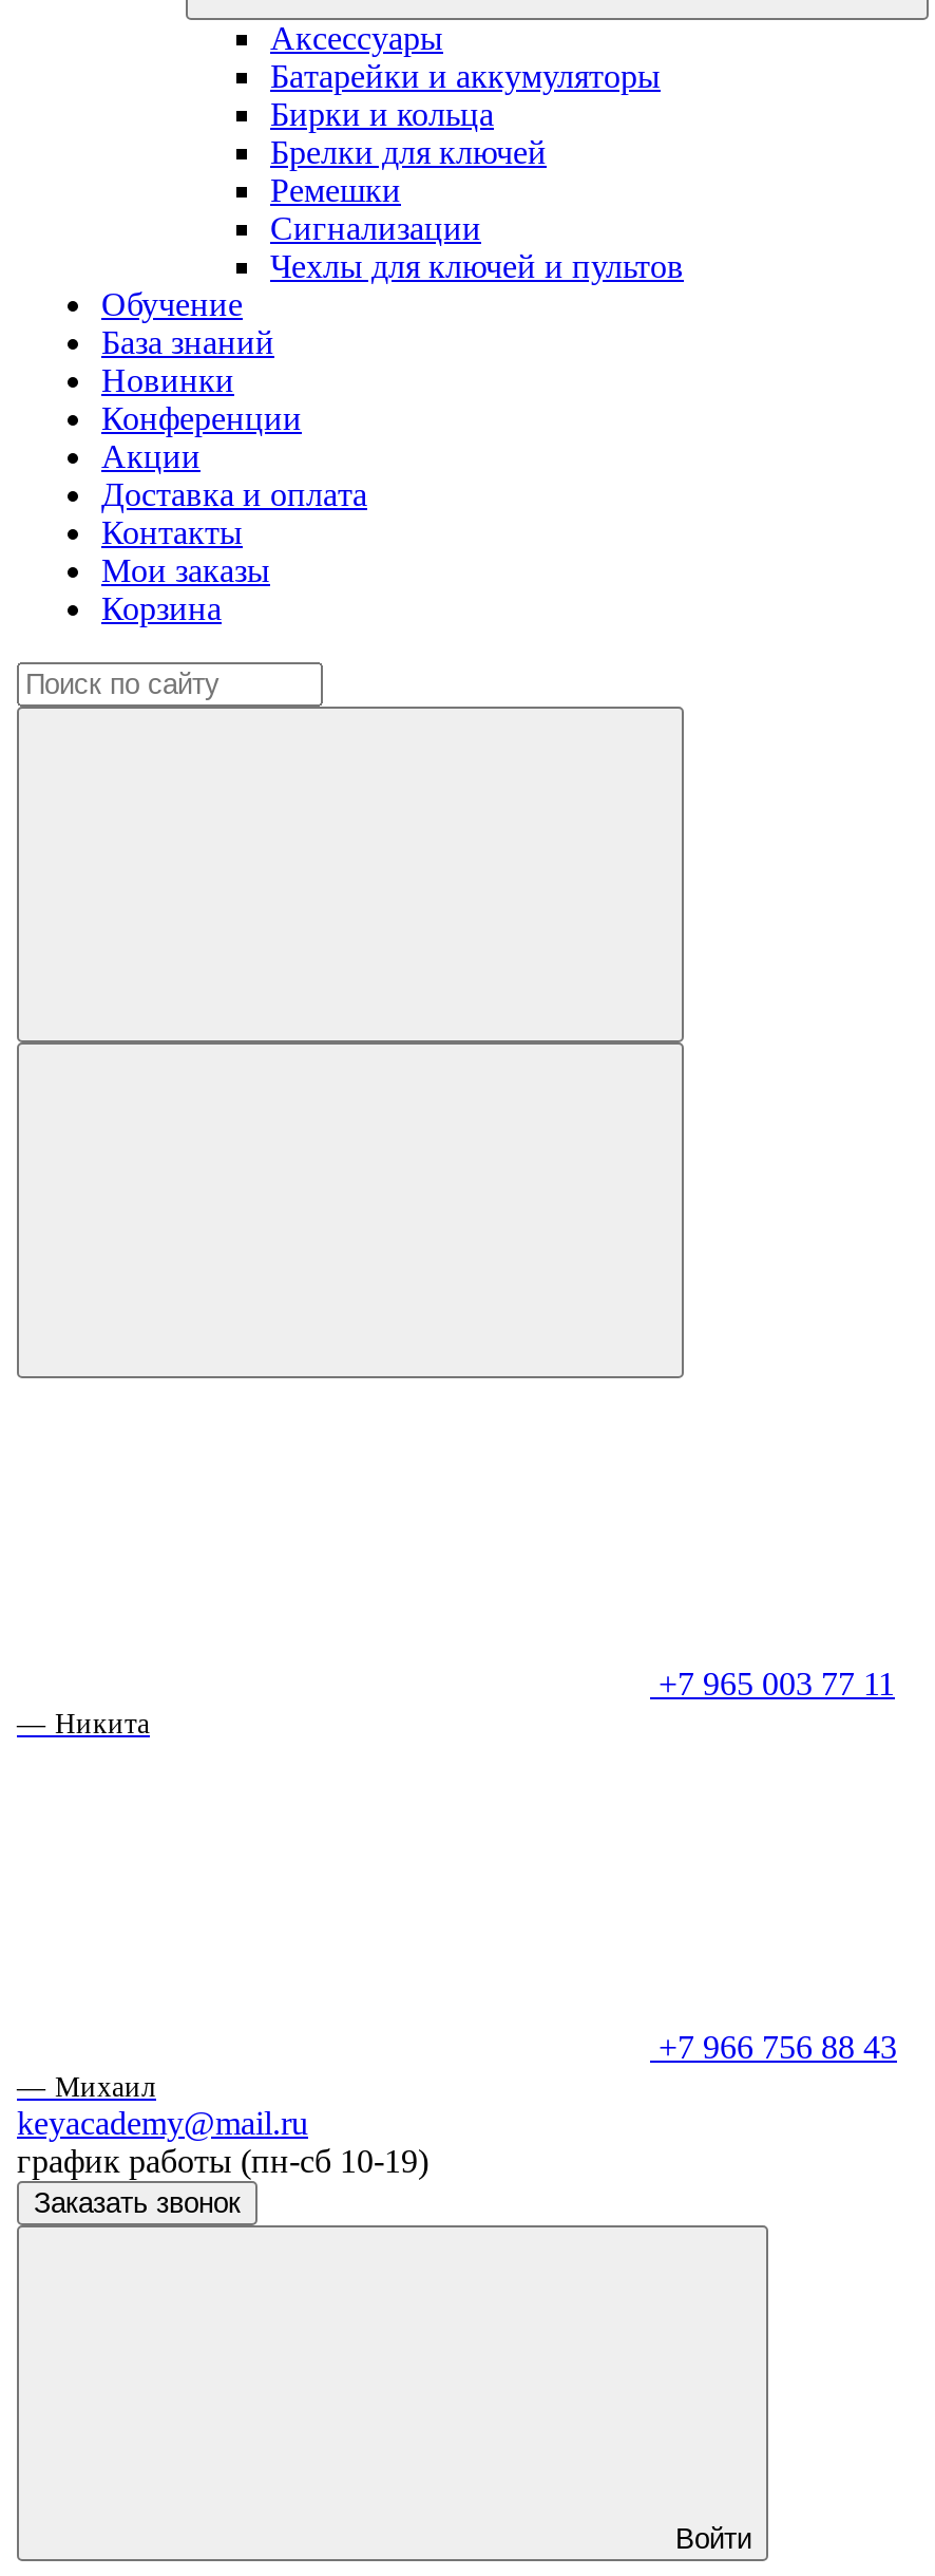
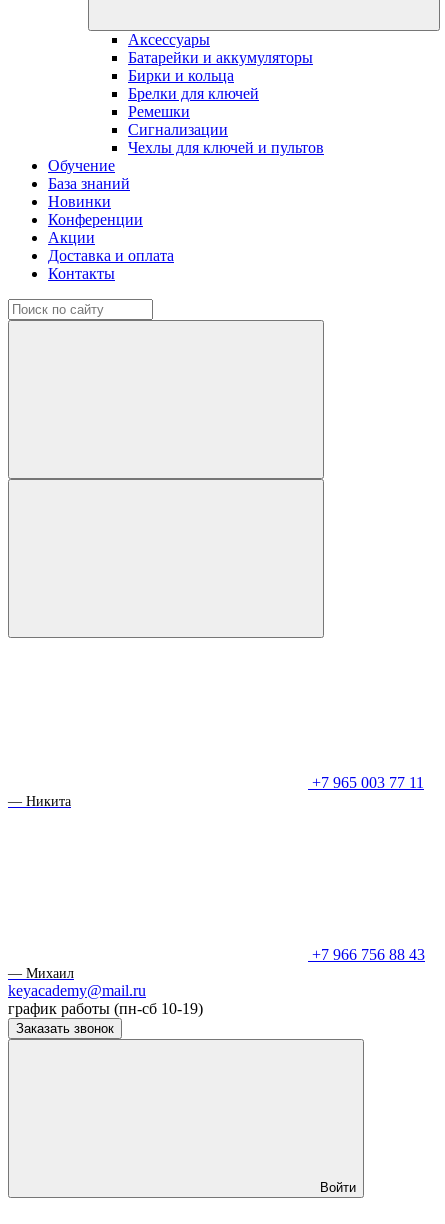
- Мои заказы
- Корзина
